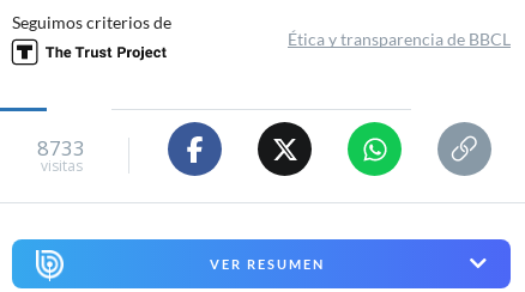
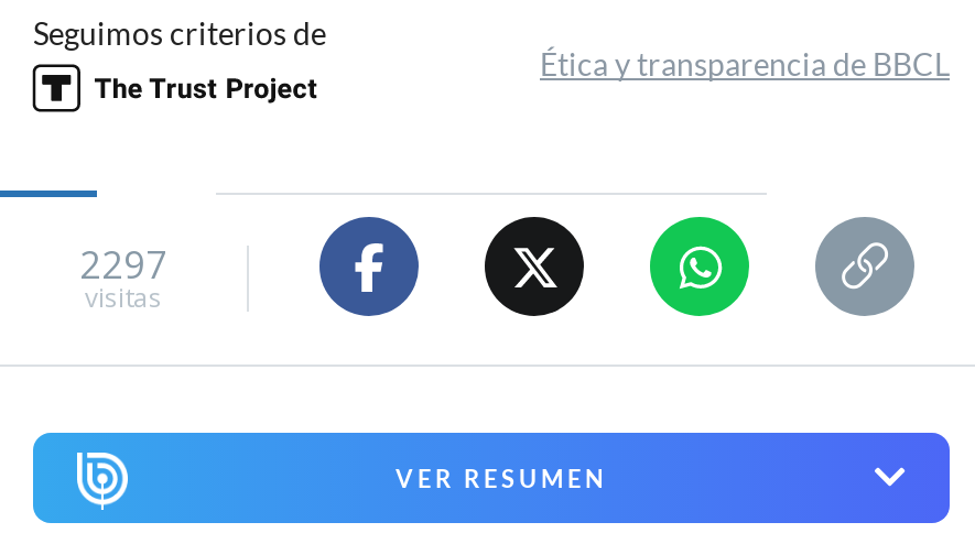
- 8733
+ 2297
